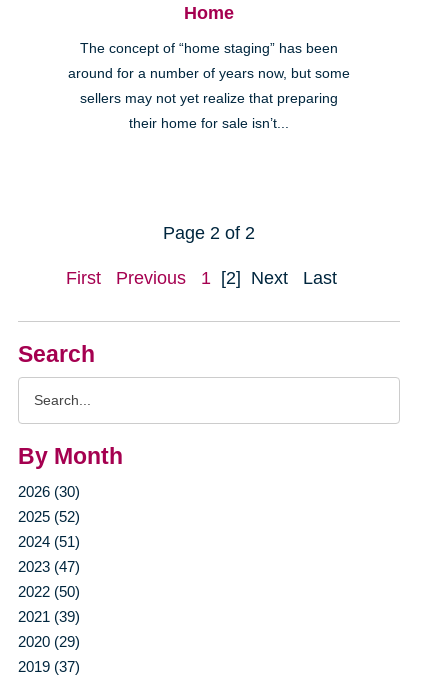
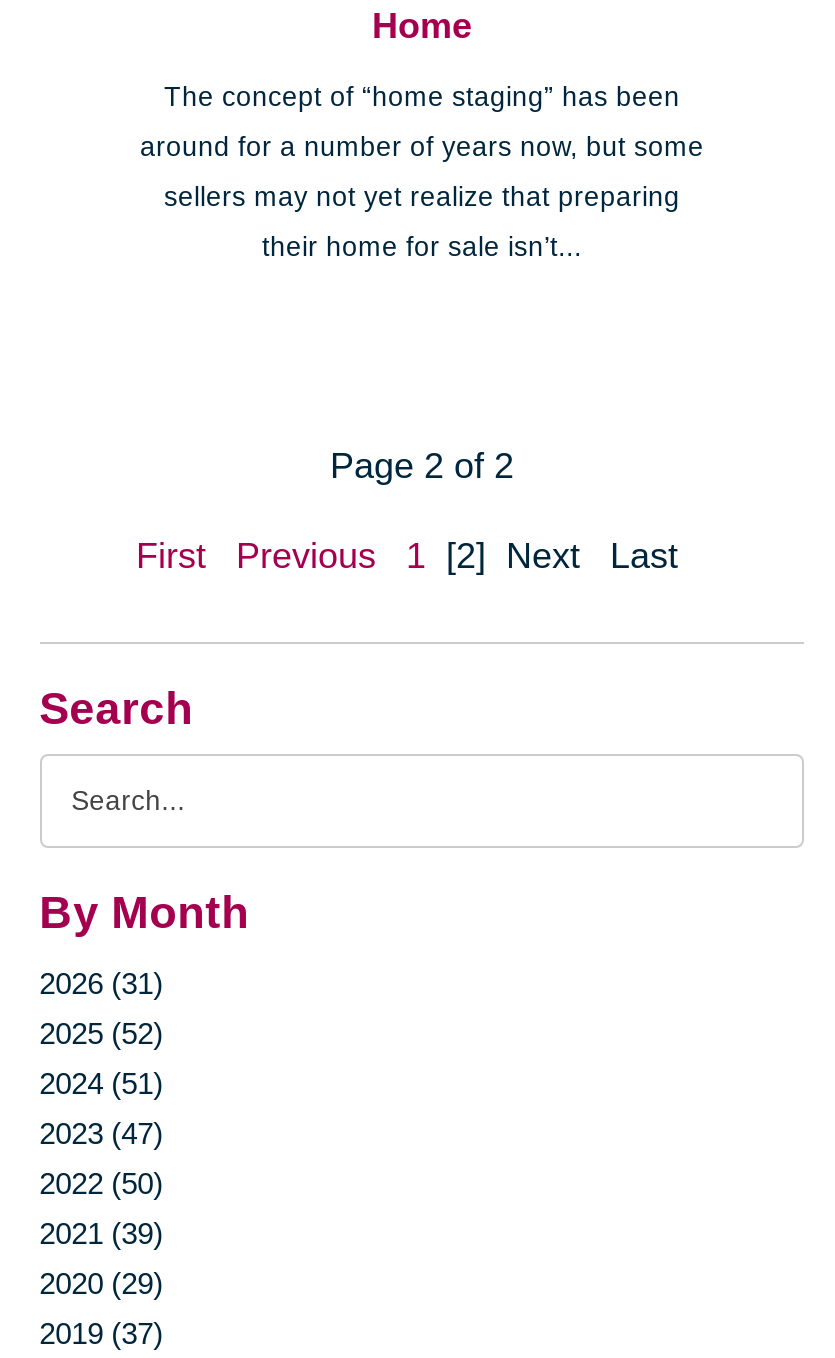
- 2026 (30)
+ 2026 (31)
